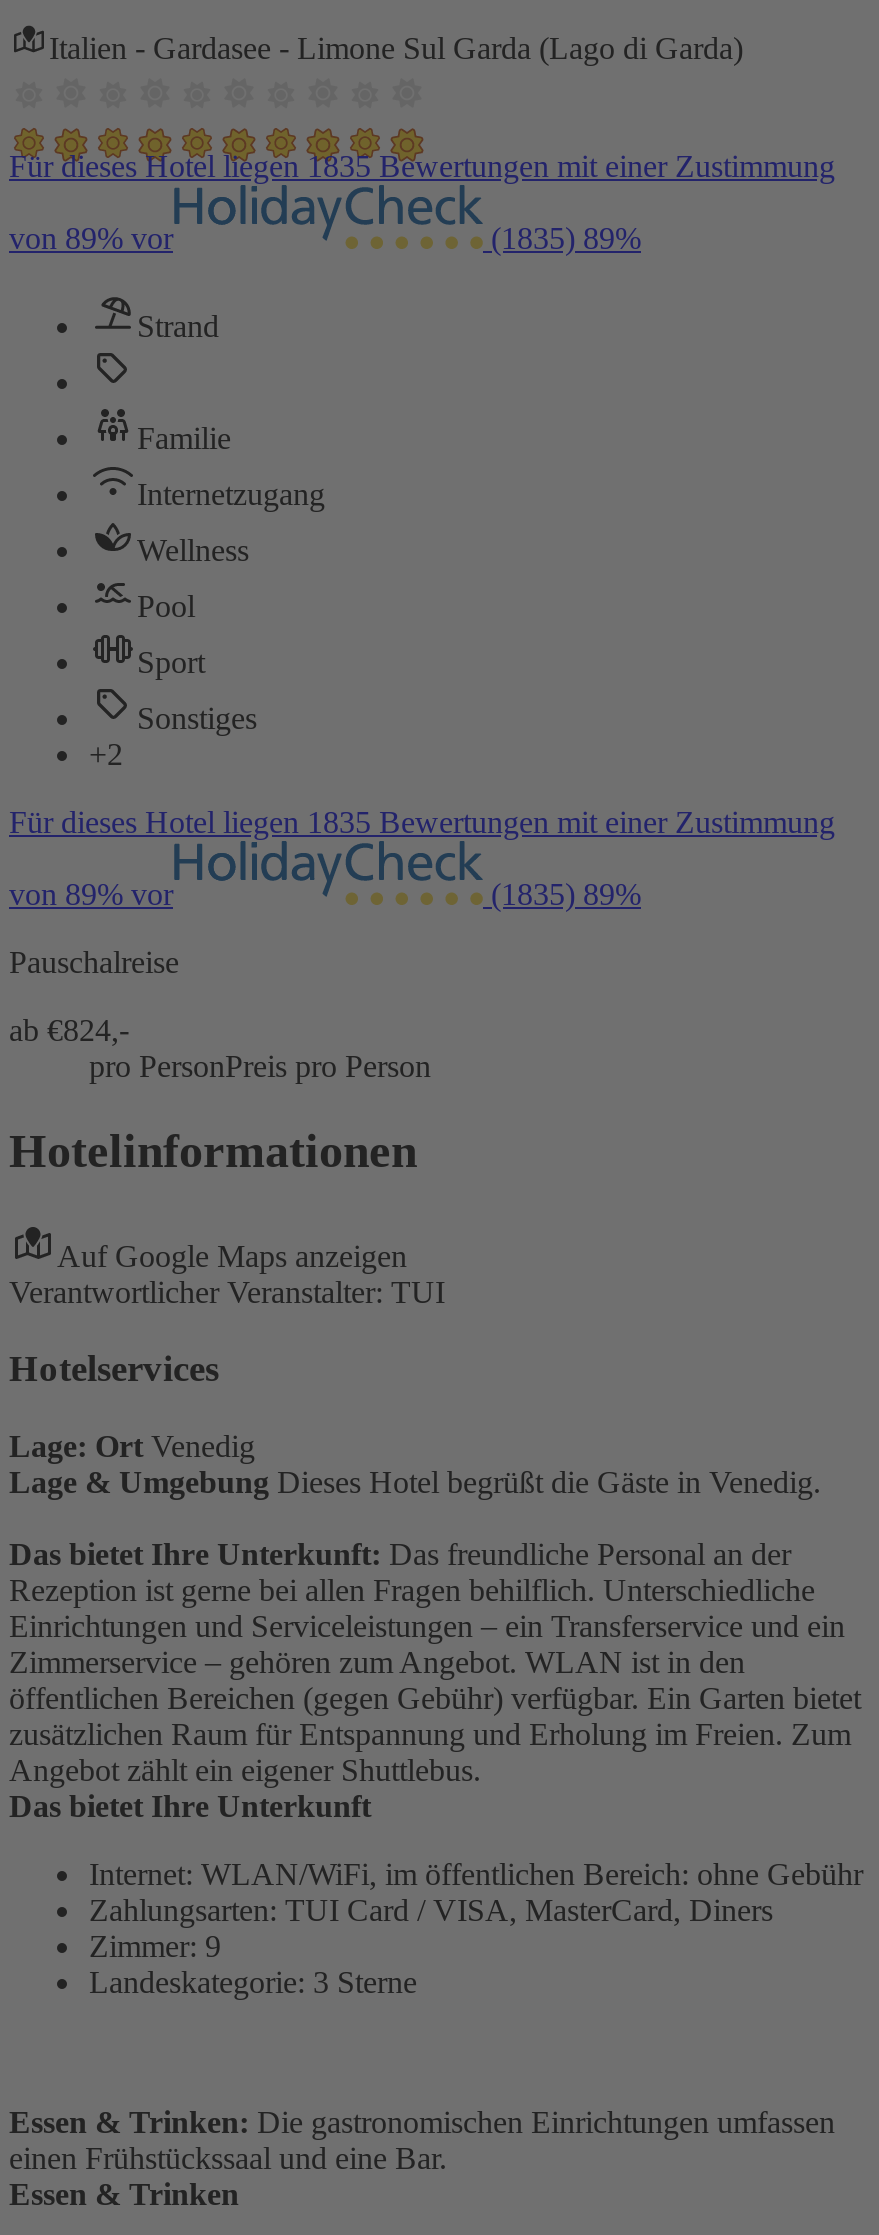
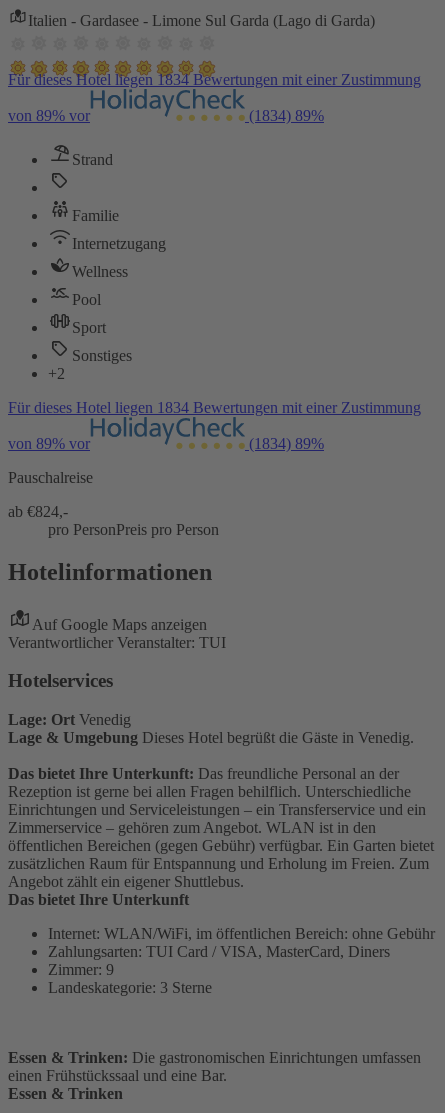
- Für dieses Hotel liegen 1835 Bewertungen mit einer Zustimmung
+ Für dieses Hotel liegen 1834 Bewertungen mit einer Zustimmung

- (1835) 89%
+ (1834) 89%

- Für dieses Hotel liegen 1835 Bewertungen mit einer Zustimmung
+ Für dieses Hotel liegen 1834 Bewertungen mit einer Zustimmung

- (1835) 89%
+ (1834) 89%
